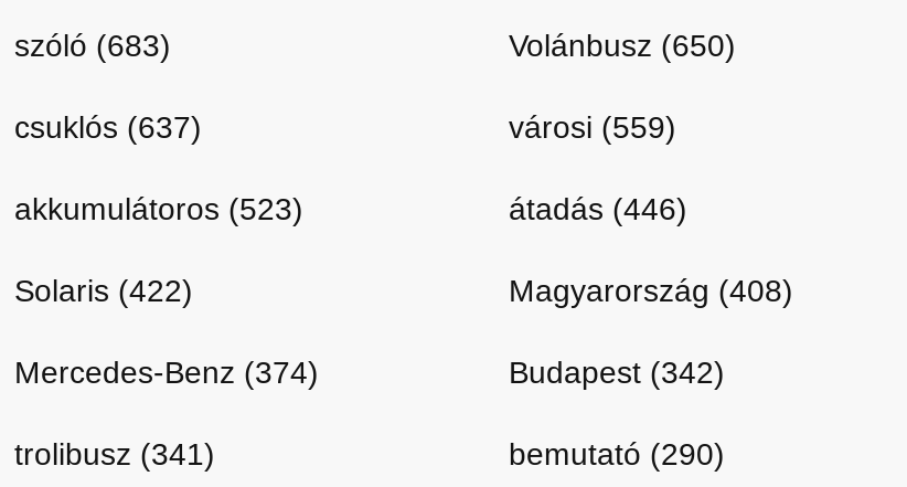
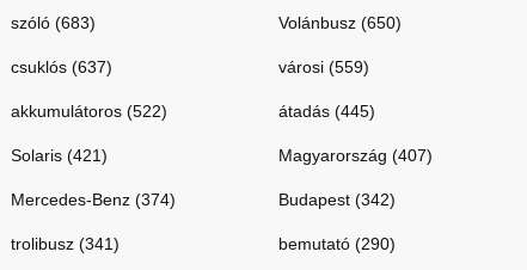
- akkumulátoros (523)
+ akkumulátoros (522)

- átadás (446)
+ átadás (445)

- Solaris (422)
+ Solaris (421)

- Magyarország (408)
+ Magyarország (407)
